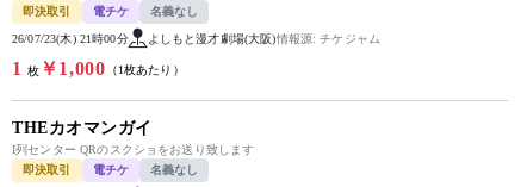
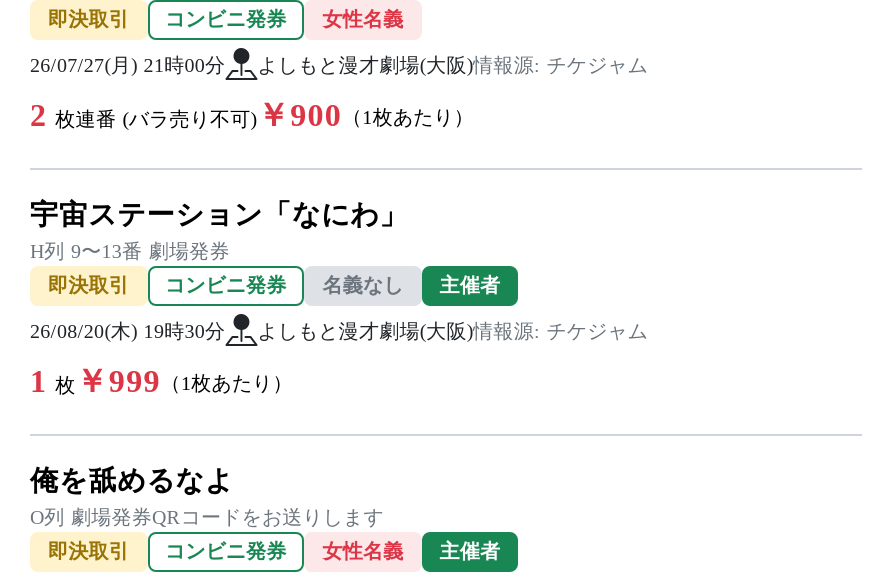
- 電チケ
+ コンビニ発券
+ 女性名義
+ 26/07/27(月) 21時00分
+ よしもと漫才劇場(大阪)情報源: チケジャム
+ 2 枚連番 (バラ売り不可)￥900（1枚あたり）
+ 宇宙ステーション「なにわ」
+ H列 9〜13番 劇場発券
+ 即決取引
+ コンビニ発券

- 26/07/23(木) 21時00分
+ 主催者
+ 26/08/20(木) 19時30分

- 1 枚￥1,000（1枚あたり）
+ 1 枚￥999（1枚あたり）

- THEカオマンガイ
- I列センター QRのスクショをお送り致します
+ 俺を舐めるなよ
+ O列 劇場発券QRコードをお送りします

- 電チケ
- 名義なし
+ コンビニ発券
+ 女性名義
+ 主催者
